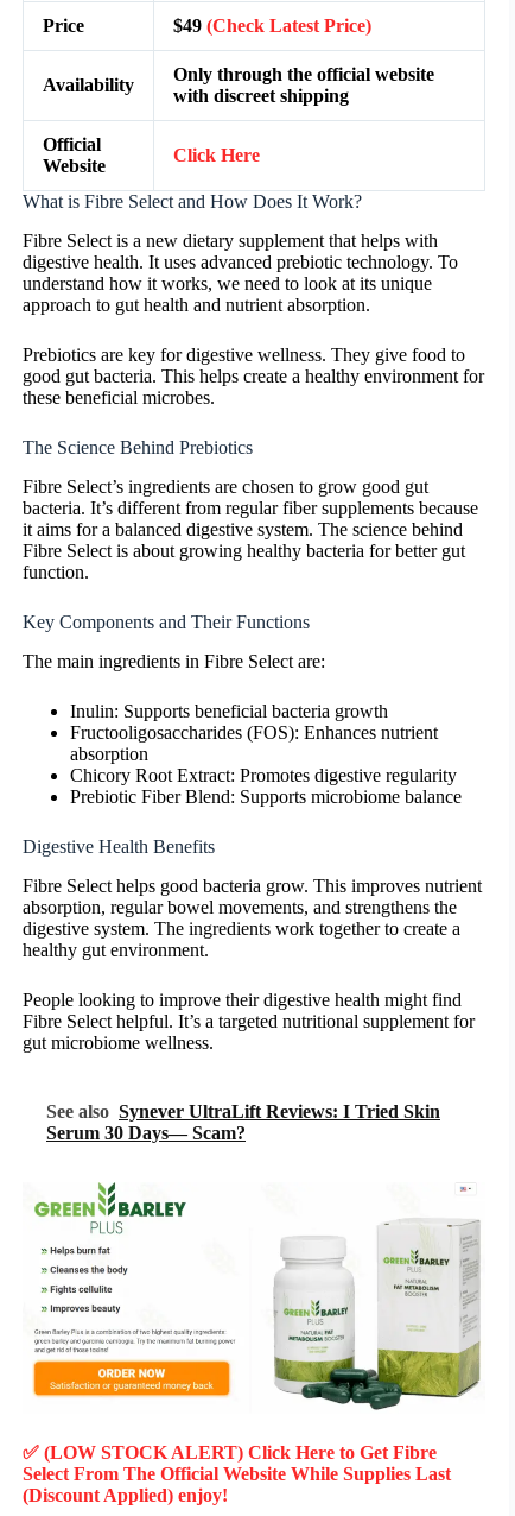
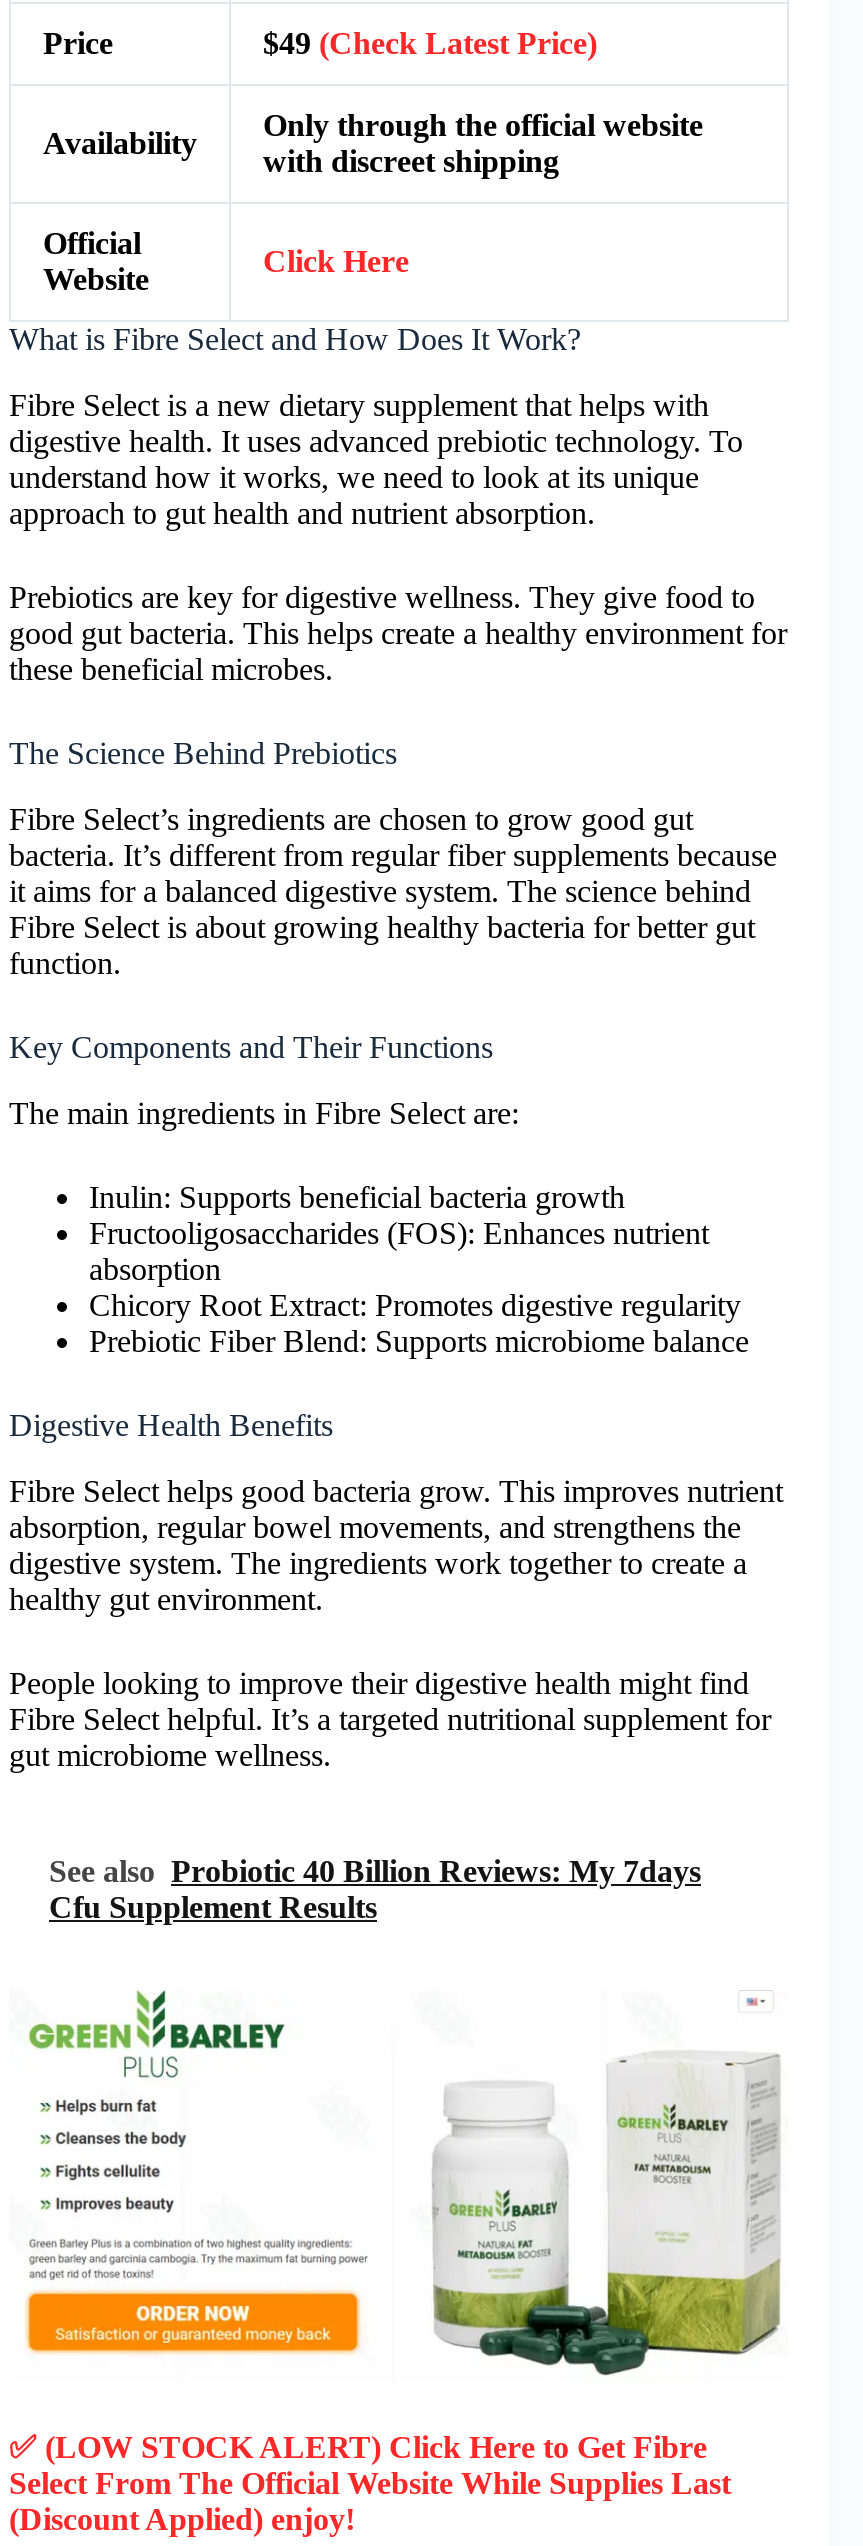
- See also Synever UltraLift Reviews: I Tried Skin
- Serum 30 Days— Scam?
+ See also Probiotic 40 Billion Reviews: My 7days
+ Cfu Supplement Results
